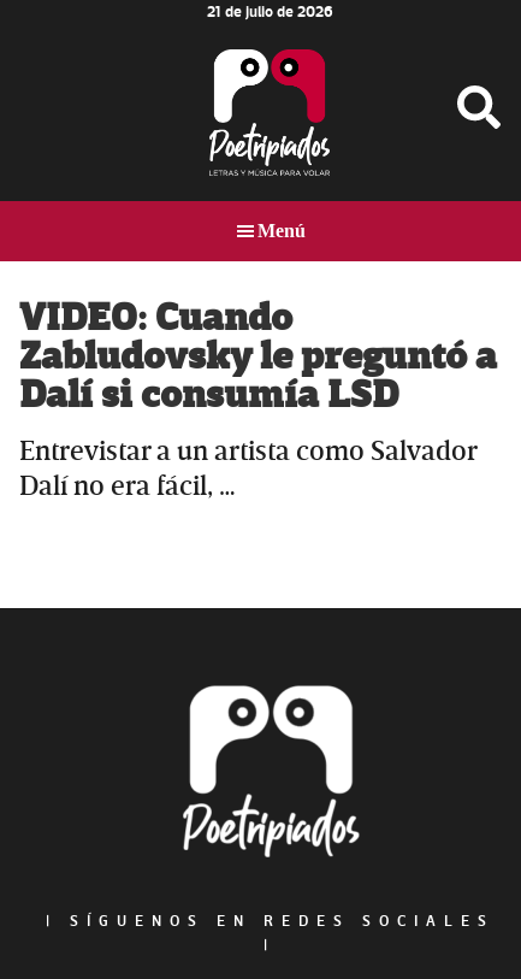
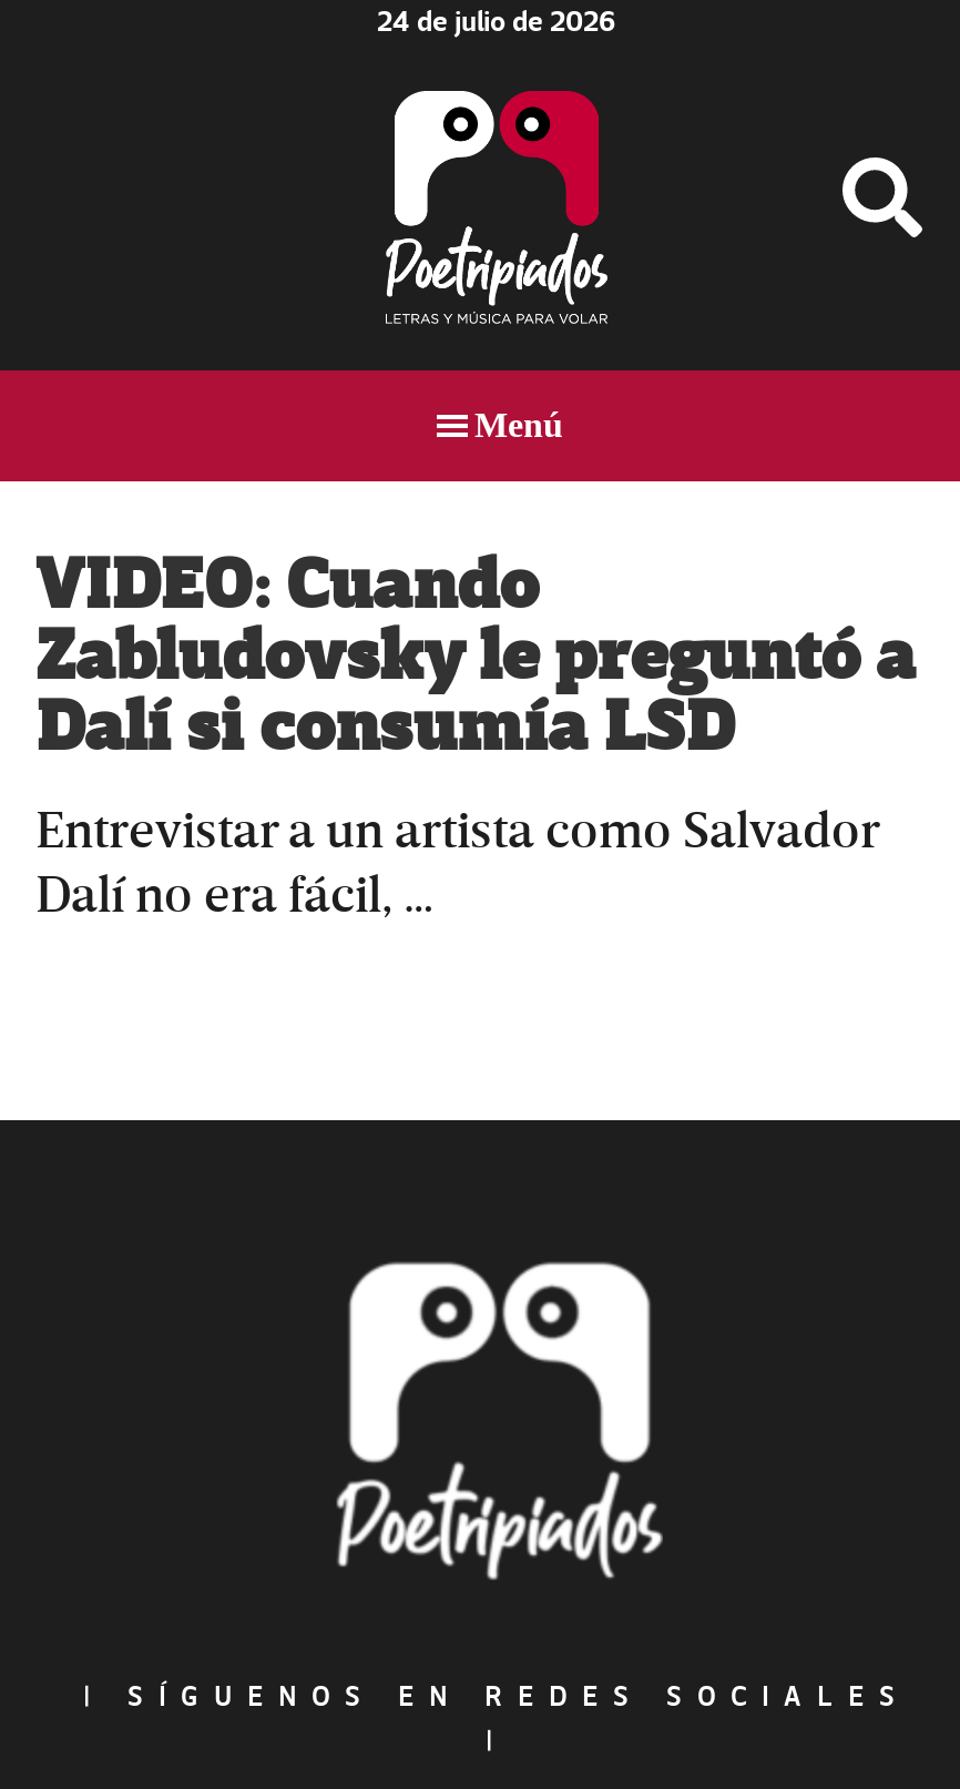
- 21 de julio de 2026
+ 24 de julio de 2026
